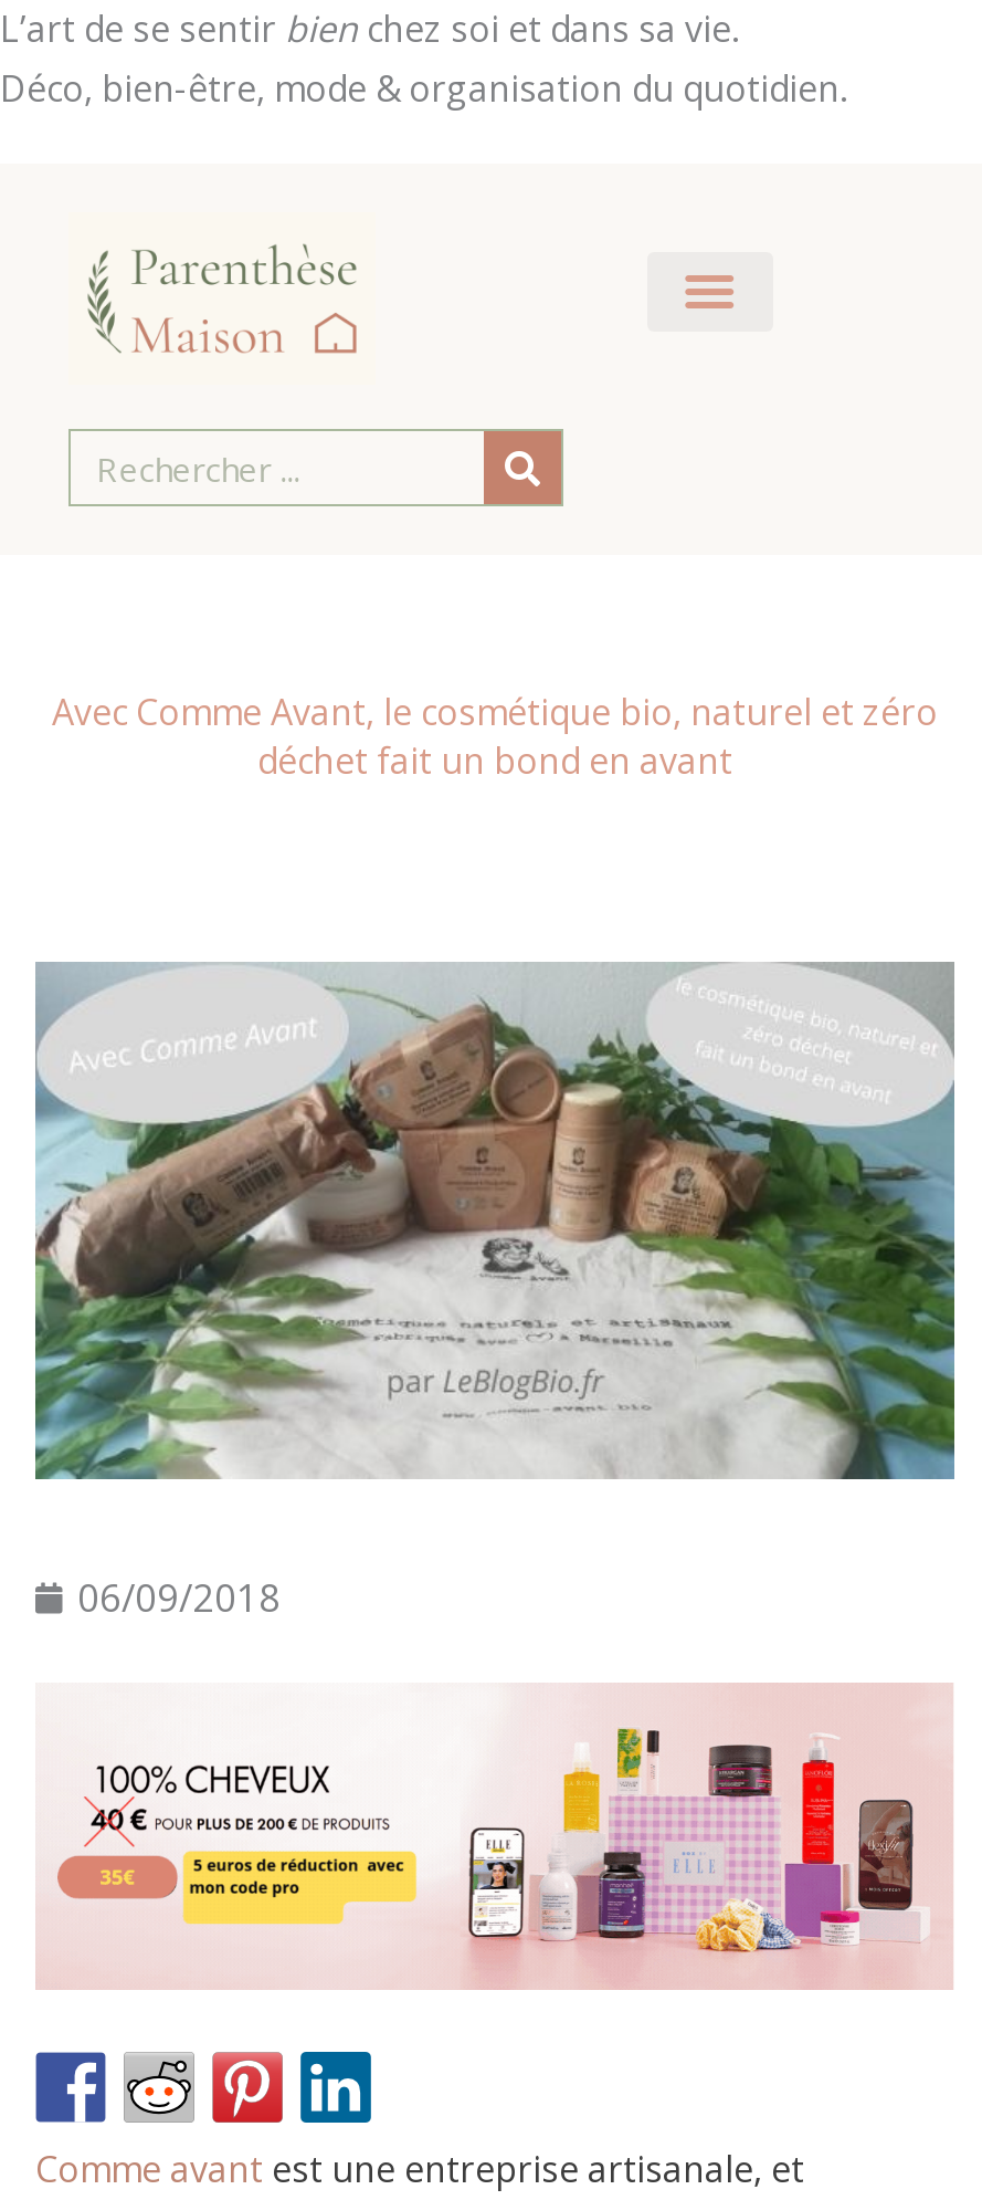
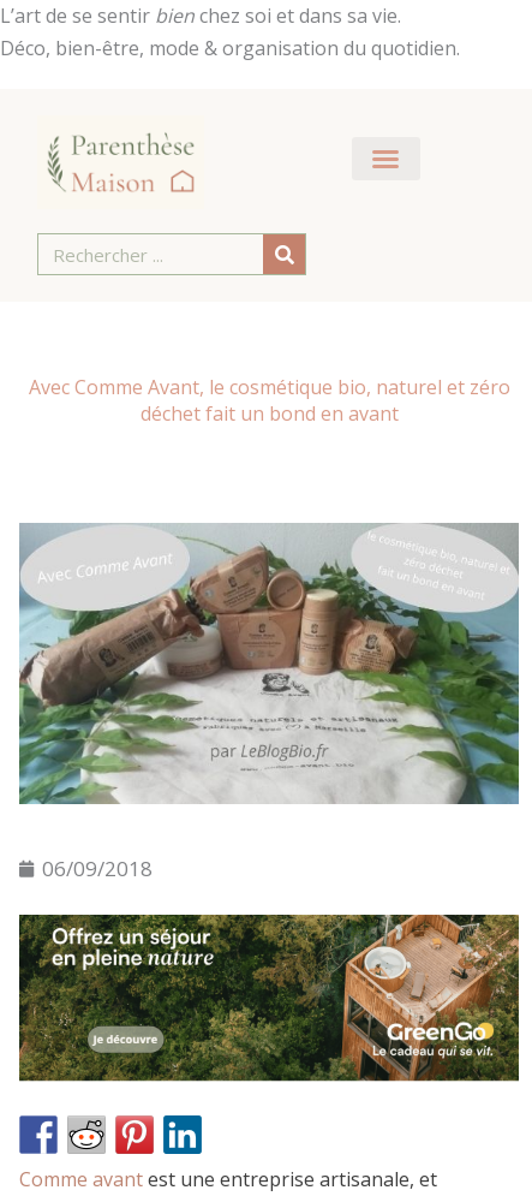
- [image]
+ [image]
